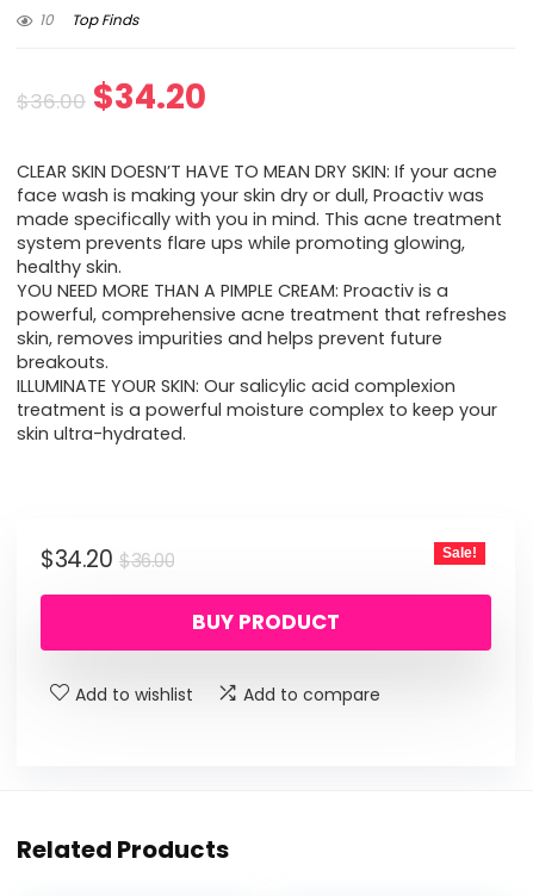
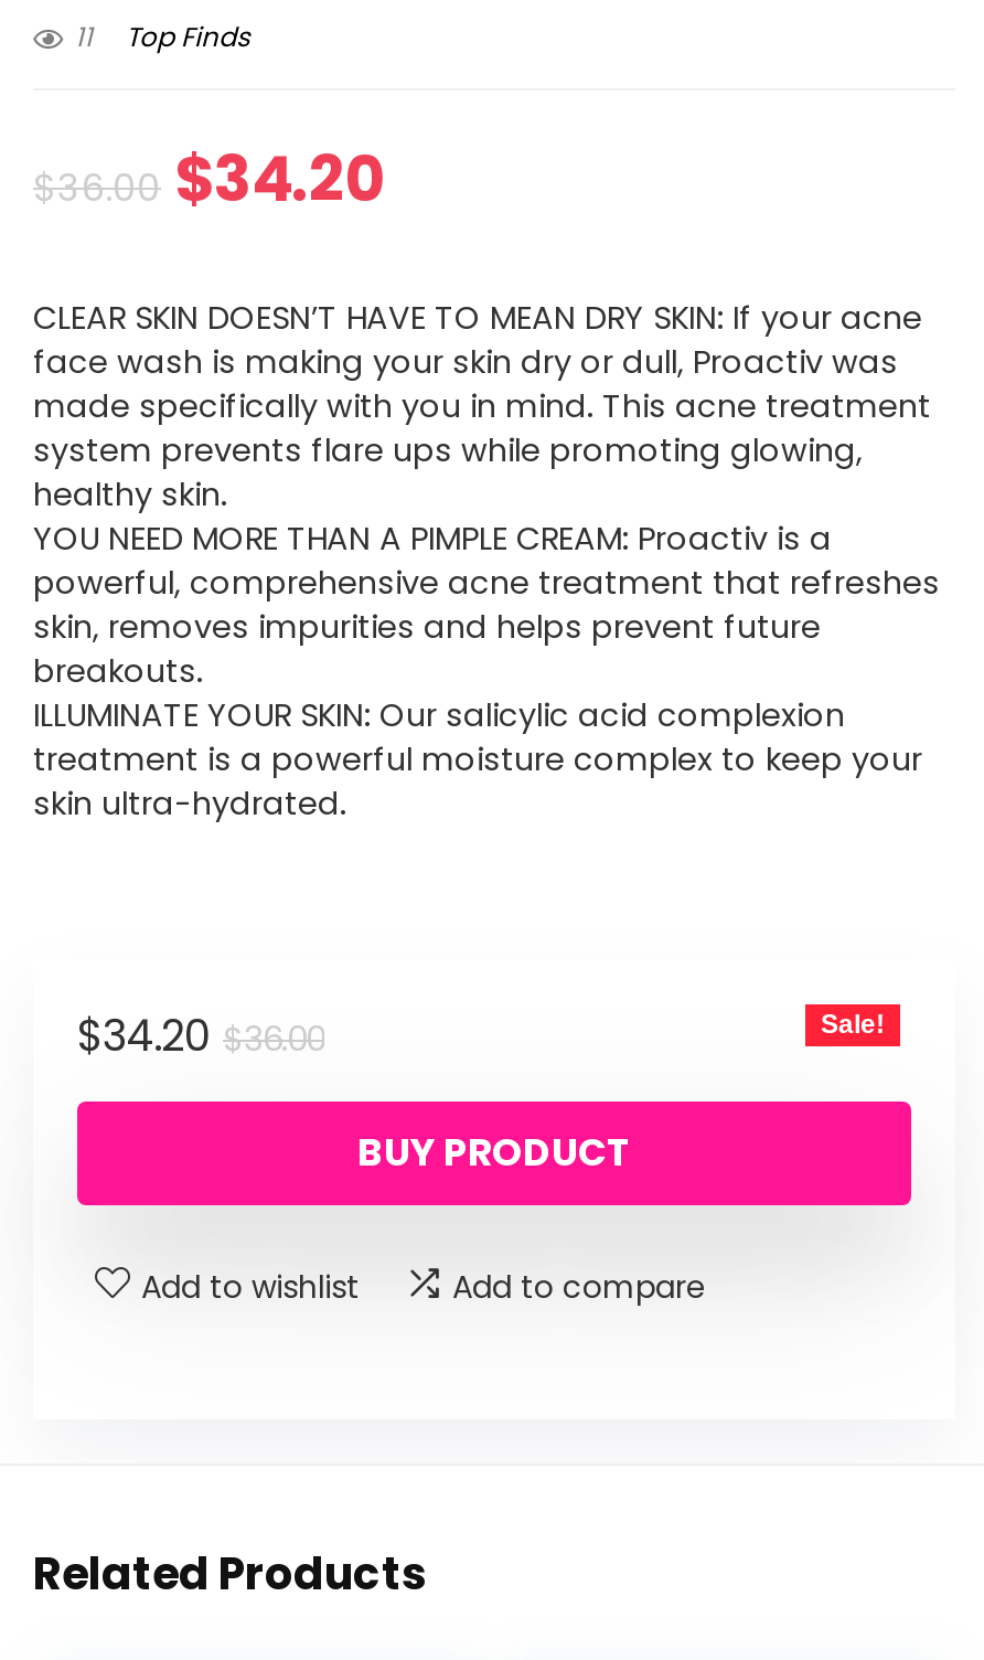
- 10 Top Finds
+ 11 Top Finds
